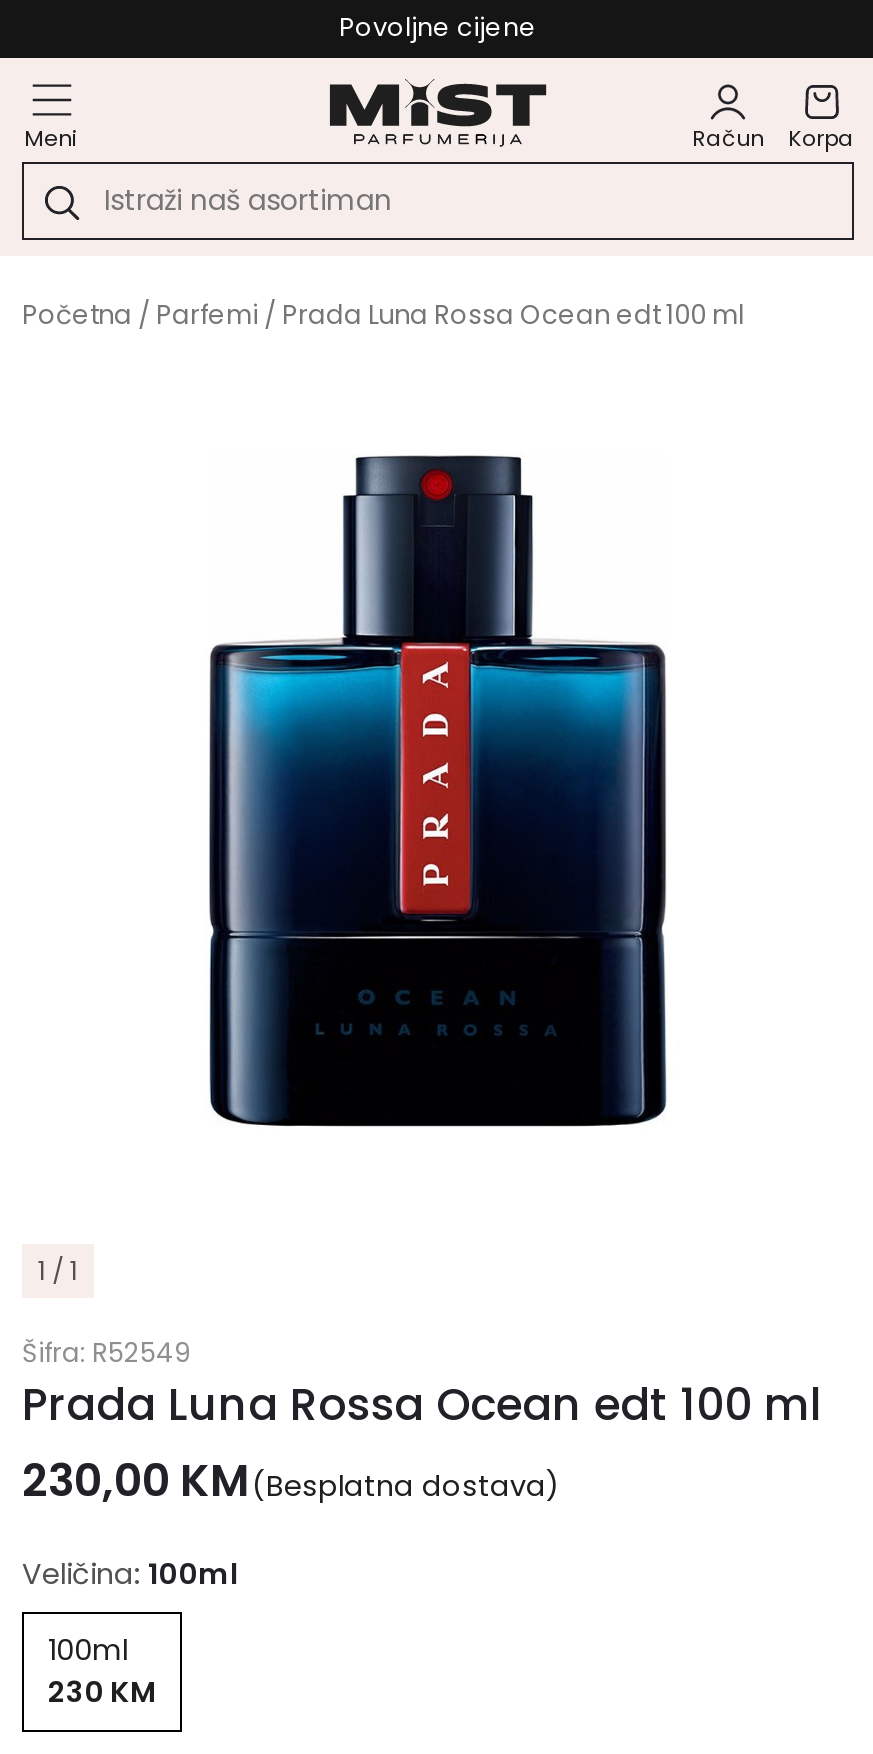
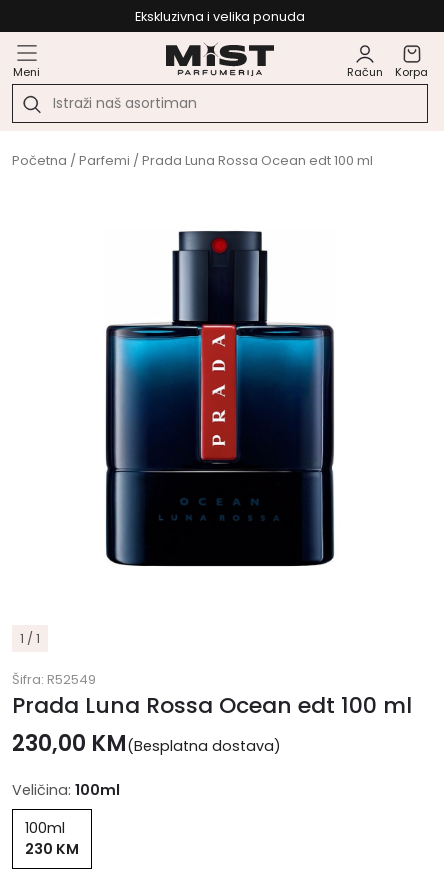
- Povoljne cijene
+ Ekskluzivna i velika ponuda
